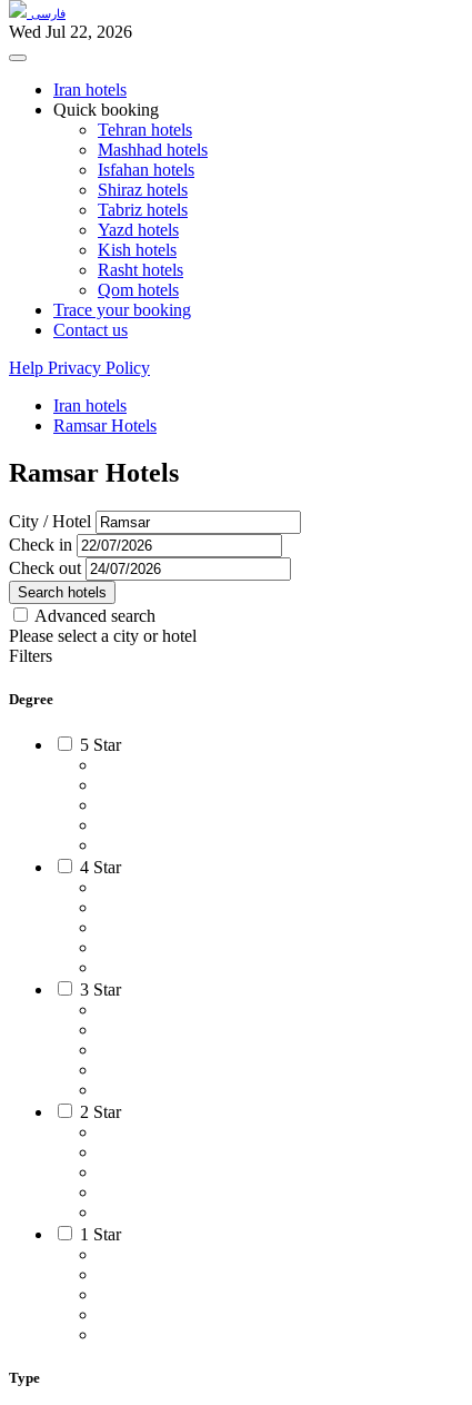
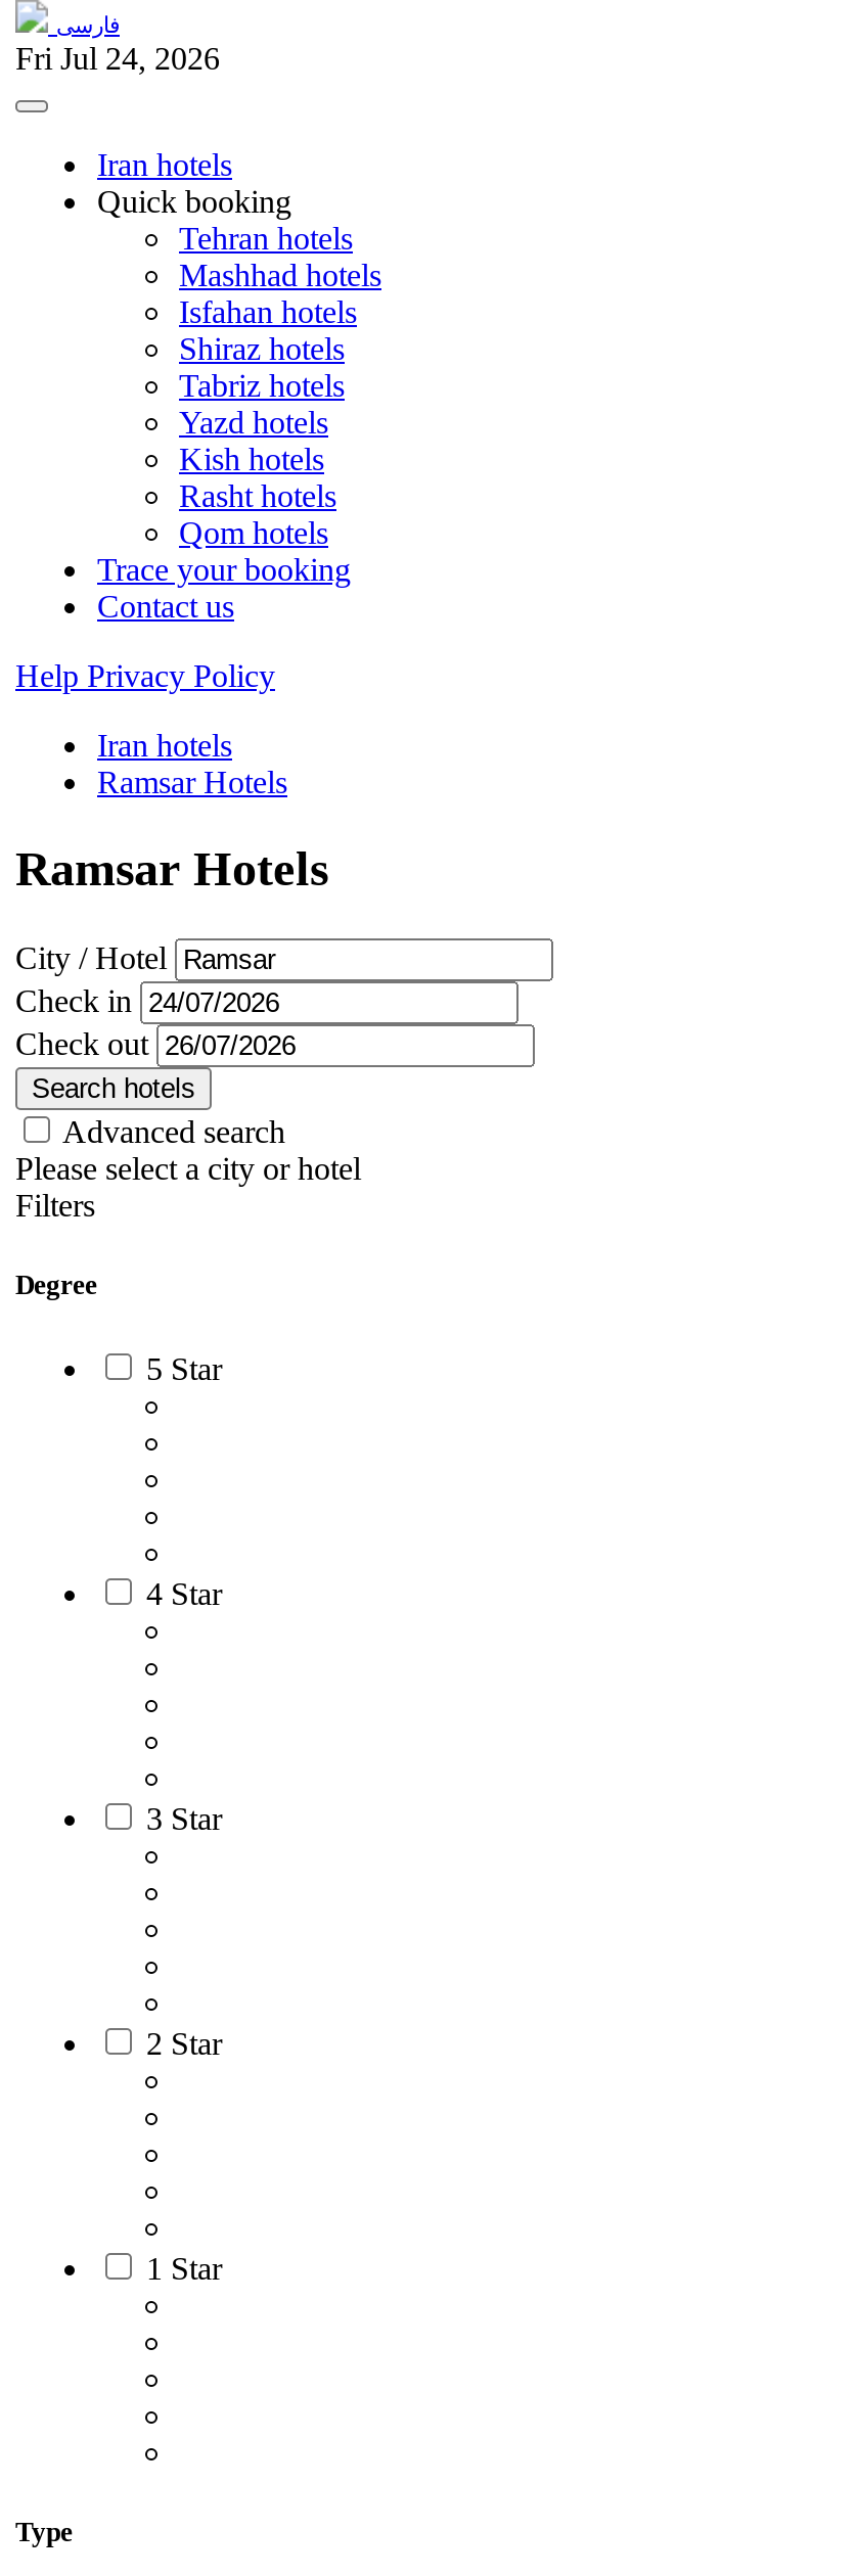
- Wed Jul 22, 2026
+ Fri Jul 24, 2026
